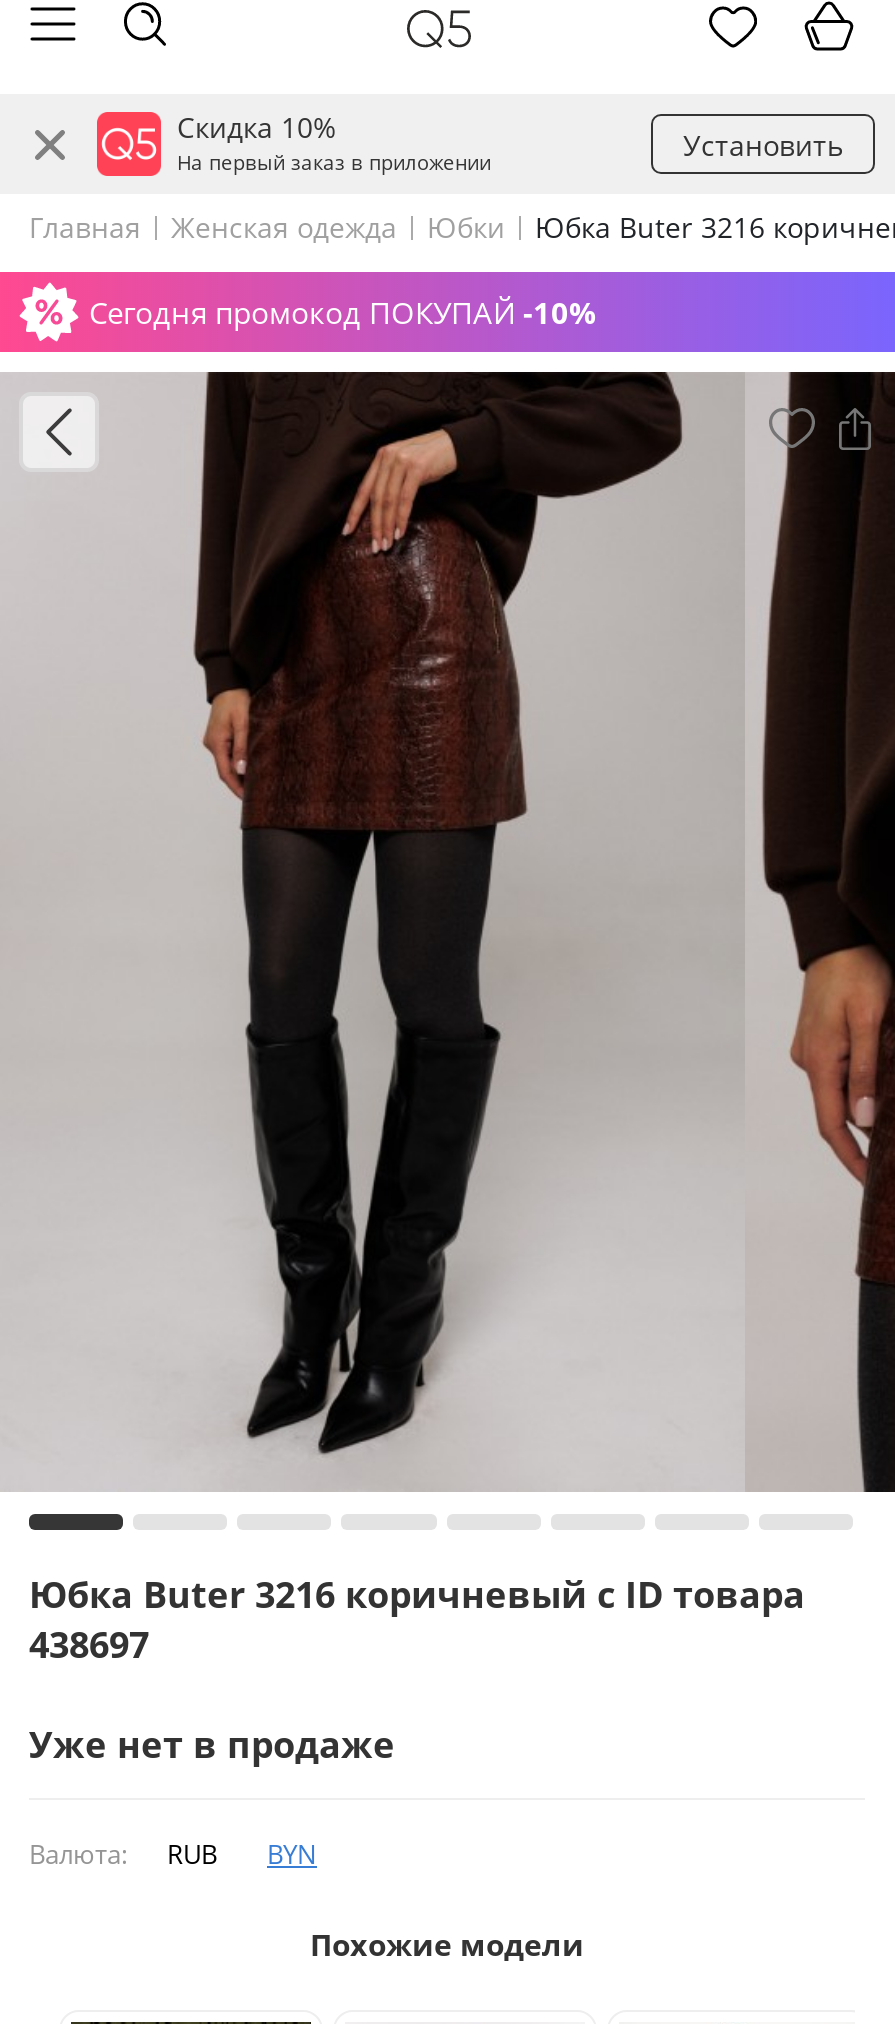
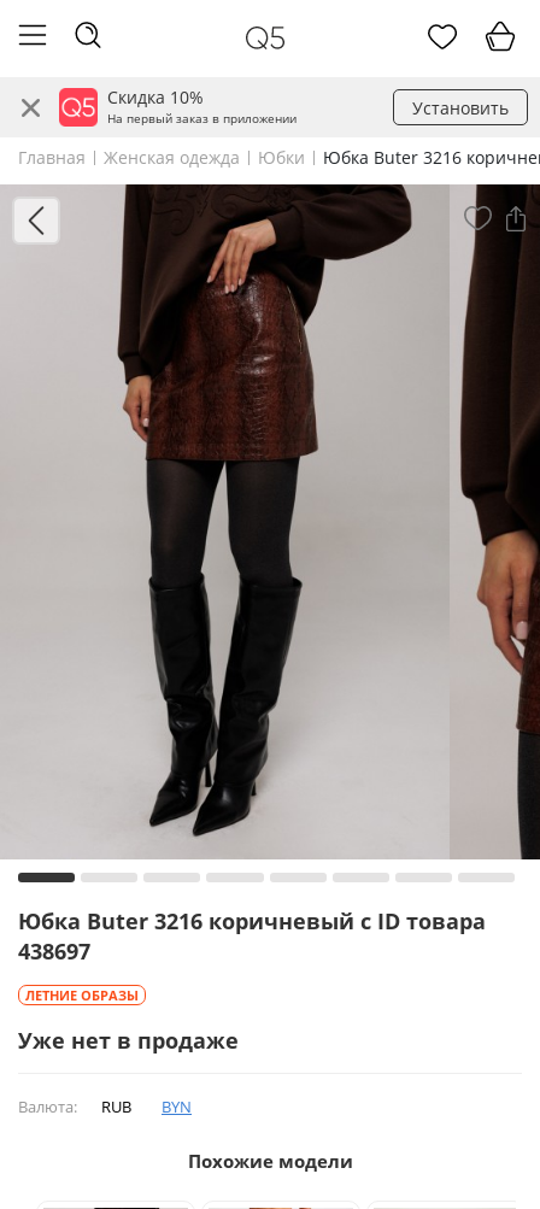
- Сегодня промокод ПОКУПАЙ -10%

moved up: [image]

moved up: [image] | Юбка Buter 3216 коричневый с ID товара | 438697

+ ЛЕТНИЕ ОБРАЗЫ
